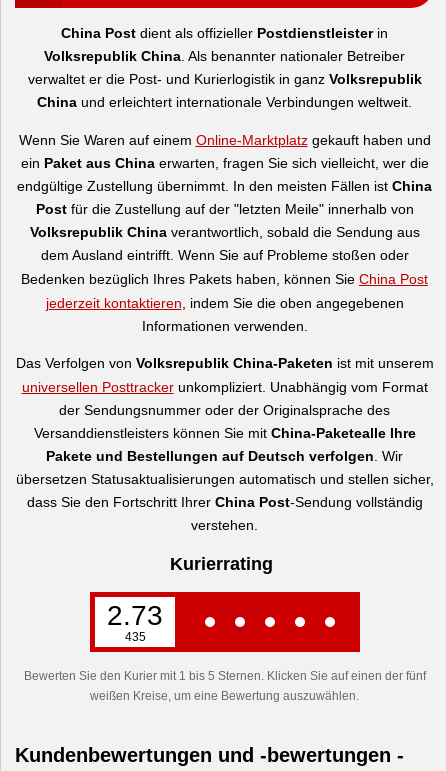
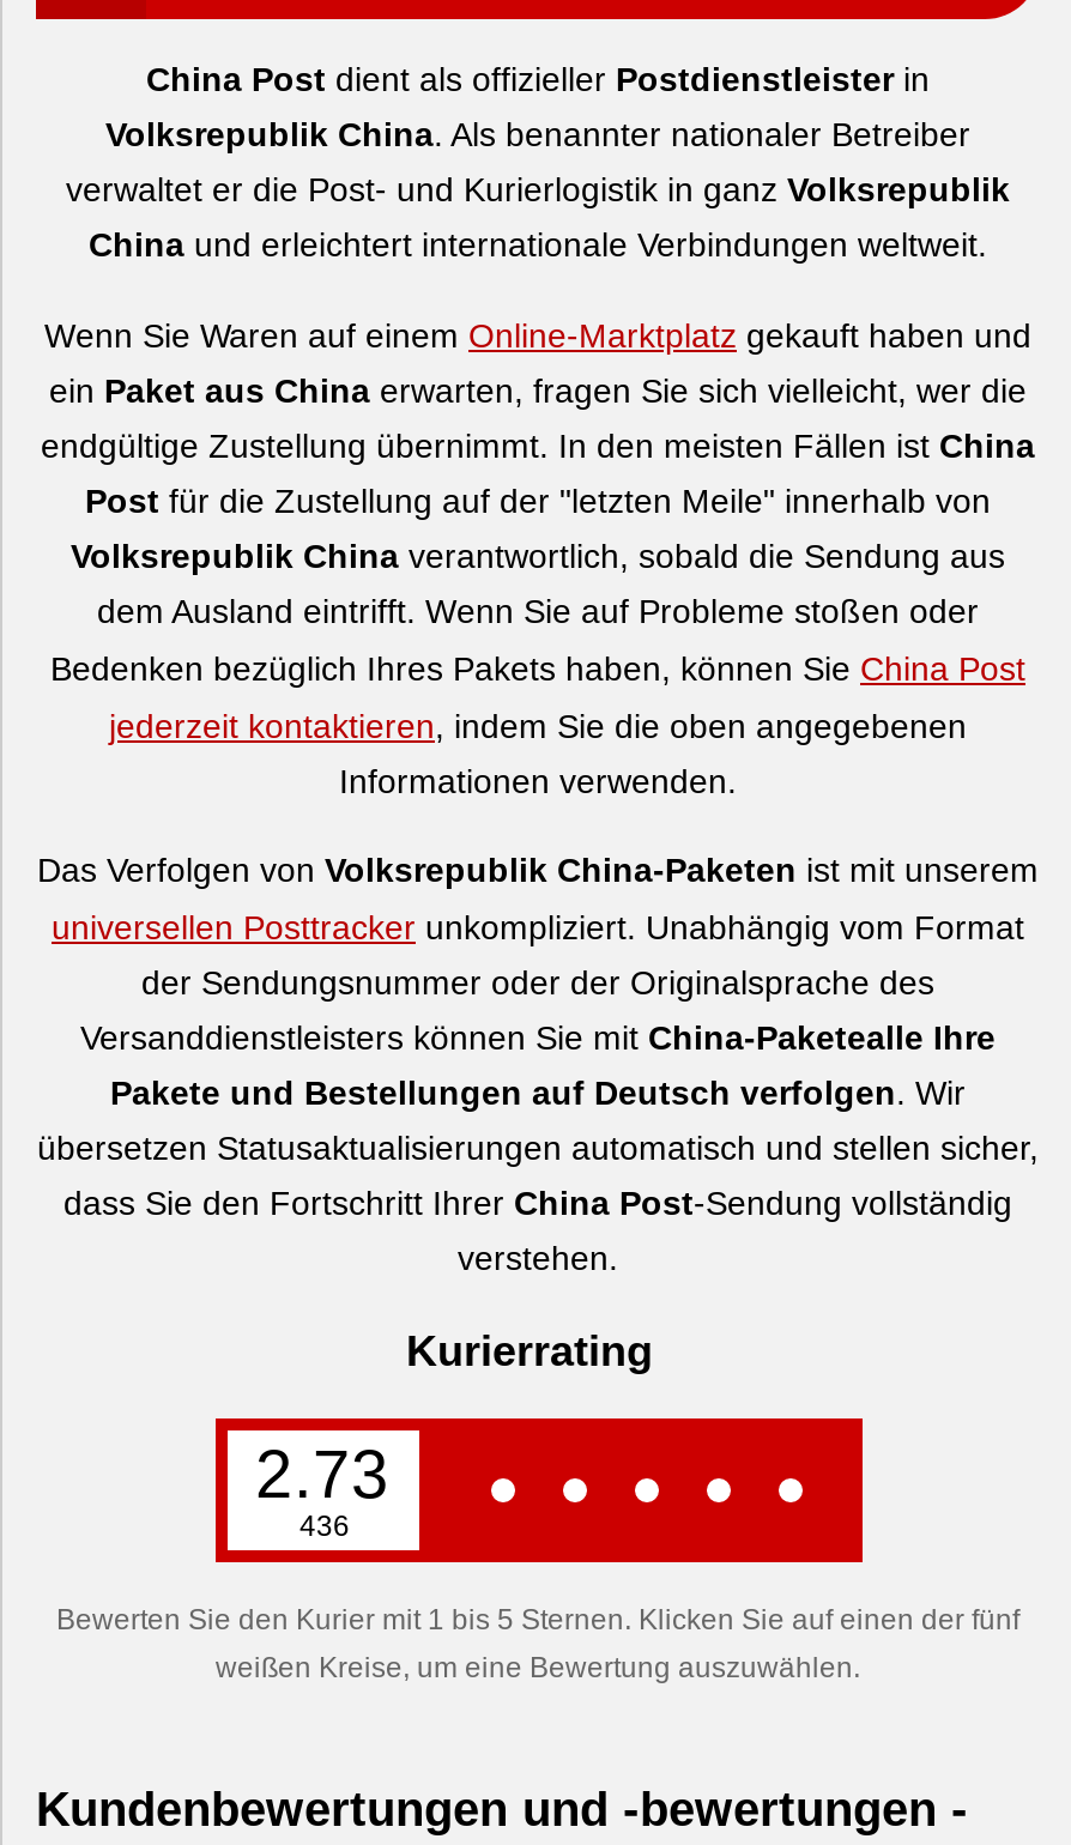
- 435
+ 436
